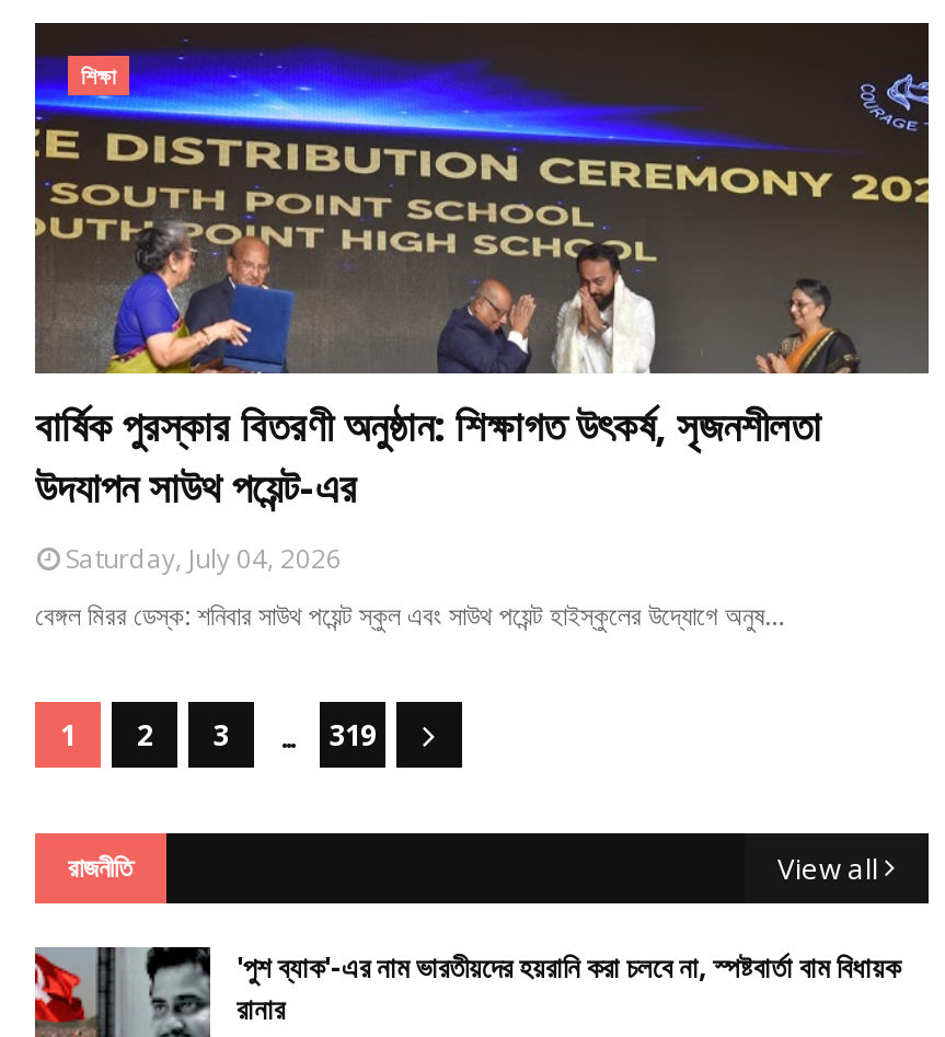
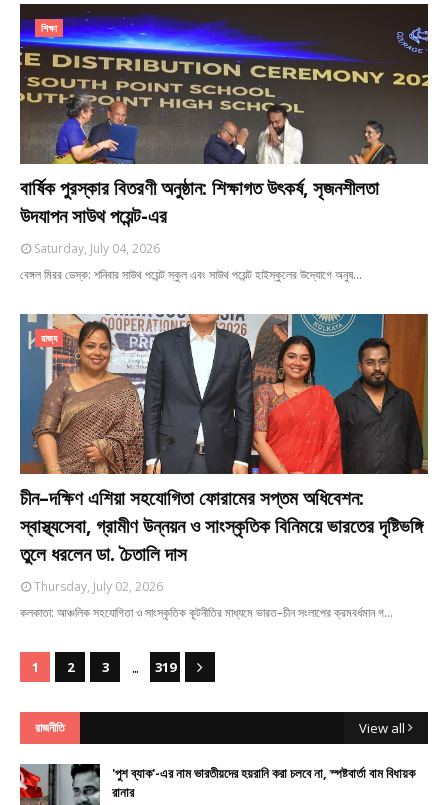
+ [image]
+ রাজ্য

+ চীন–দক্ষিণ এশিয়া সহযোগিতা ফোরামের সপ্তম অধিবেশন:
+ স্বাস্থ্যসেবা, গ্রামীণ উন্নয়ন ও সাংস্কৃতিক বিনিময়ে ভারতের দৃষ্টিভঙ্গি
+ তুলে ধরলেন ডা. চৈতালি দাস
+ Thursday, July 02, 2026
+ কলকাতা: আঞ্চলিক সহযোগিতা ও সাংস্কৃতিক কূটনীতির মাধ্যমে ভারত–চীন সংলাপের ক্রমবর্ধমান গ…
